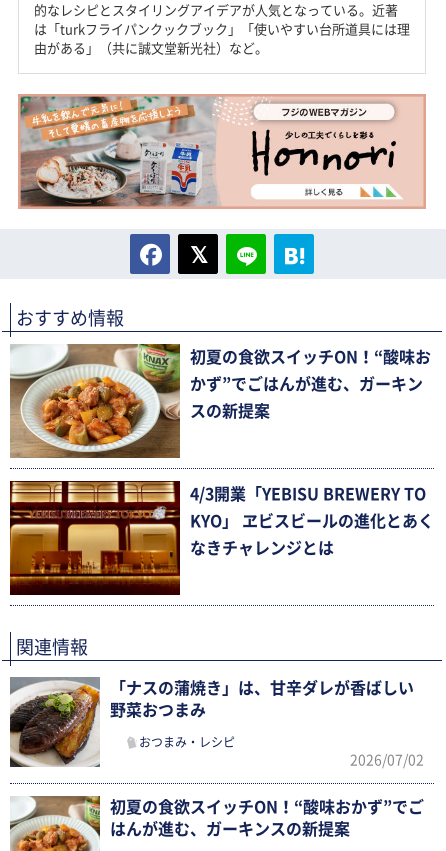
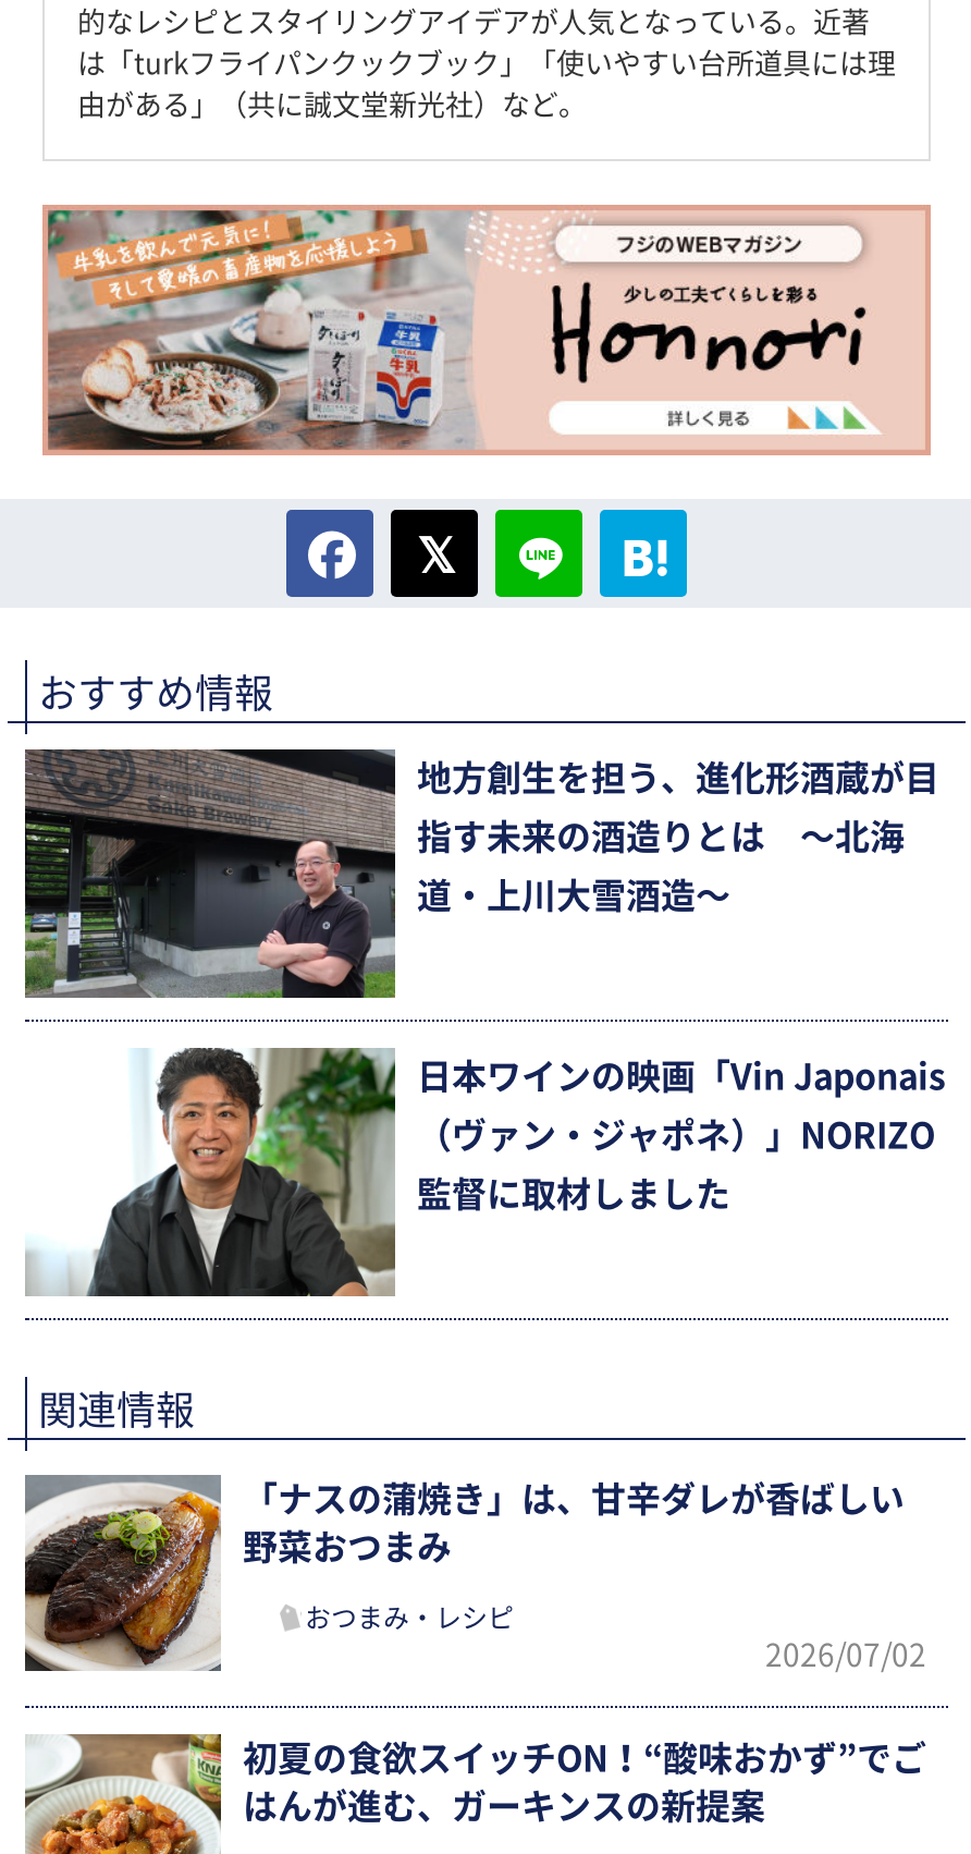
- [image]
- 初夏の食欲スイッチON！“酸味お
+ [image]
+ 地方創生を担う、進化形酒蔵が目

- かず”でごはんが進む、ガーキン
+ 指す未来の酒造りとは 〜北海

- スの新提案
+ 道・上川大雪酒造〜

- [image]
- 4/3開業「YEBISU BREWERY TO
+ [image]
+ 日本ワインの映画「Vin Japonais

- KYO」 ヱビスビールの進化とあく
+ （ヴァン・ジャポネ）」NORIZO

- なきチャレンジとは
+ 監督に取材しました
